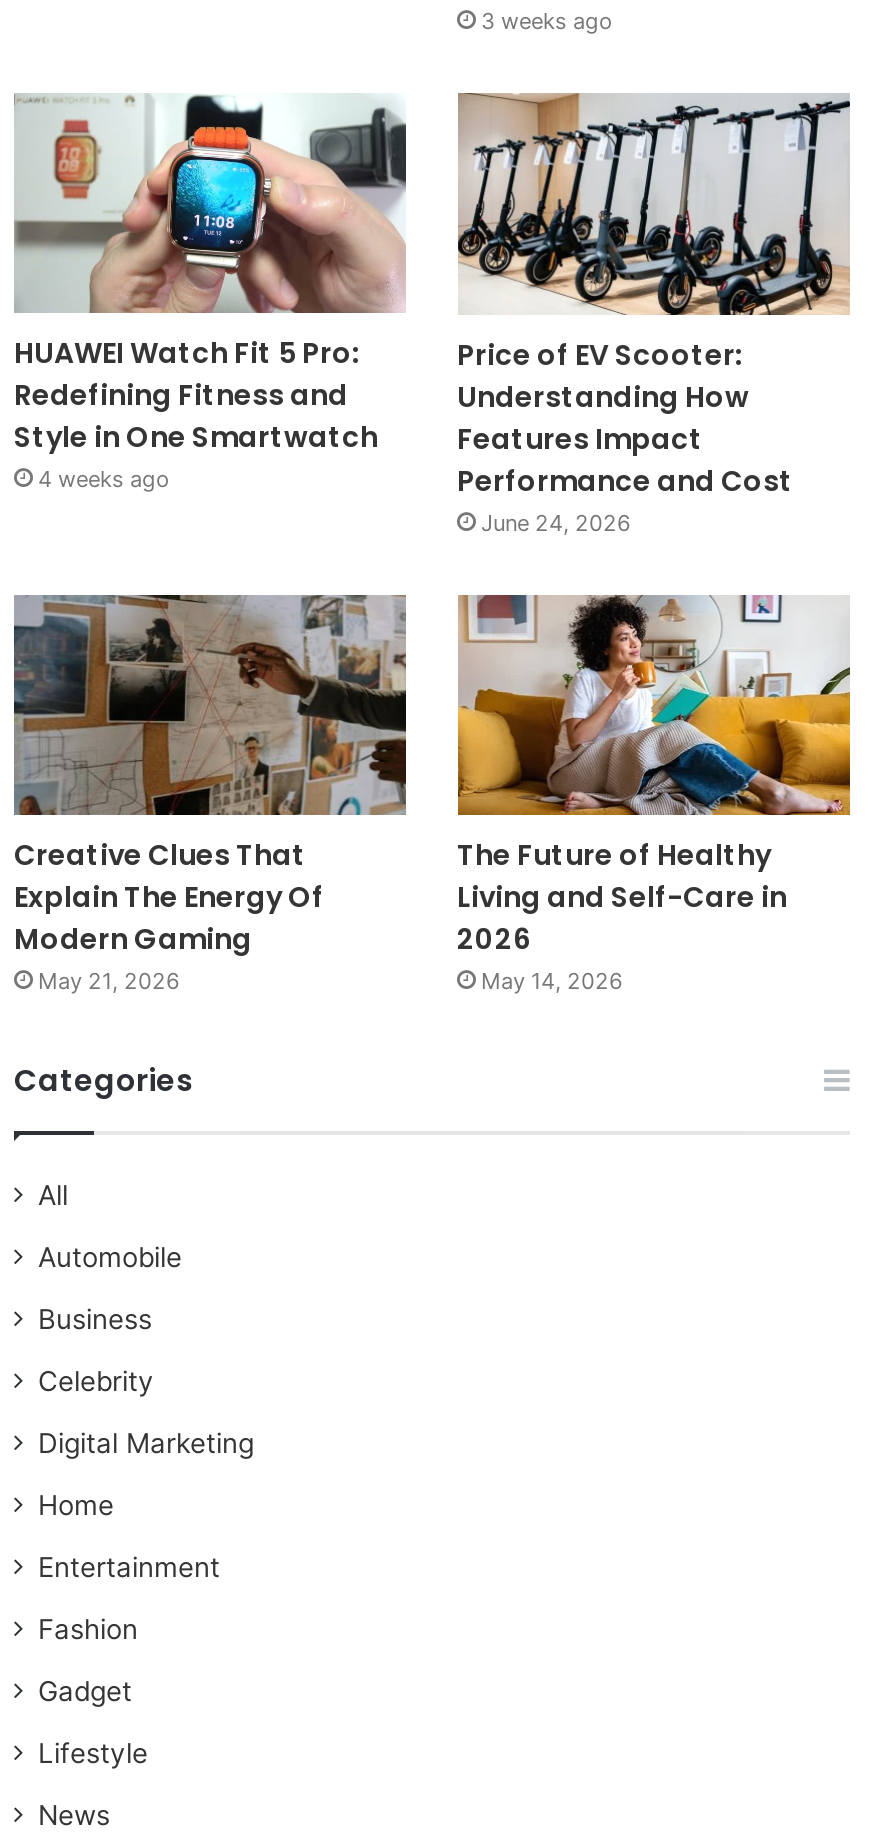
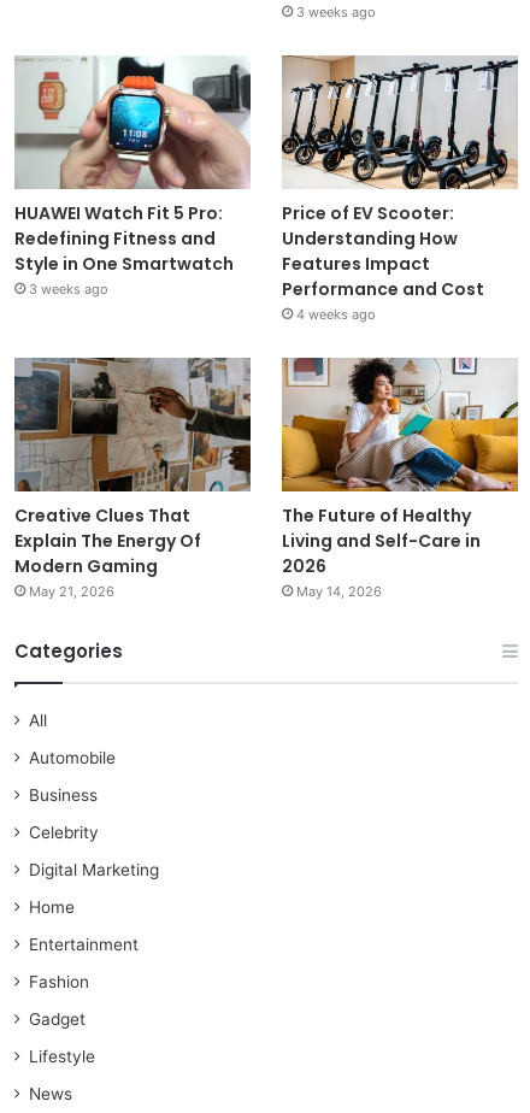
- 4 weeks ago
+ 3 weeks ago

- June 24, 2026
+ 4 weeks ago
